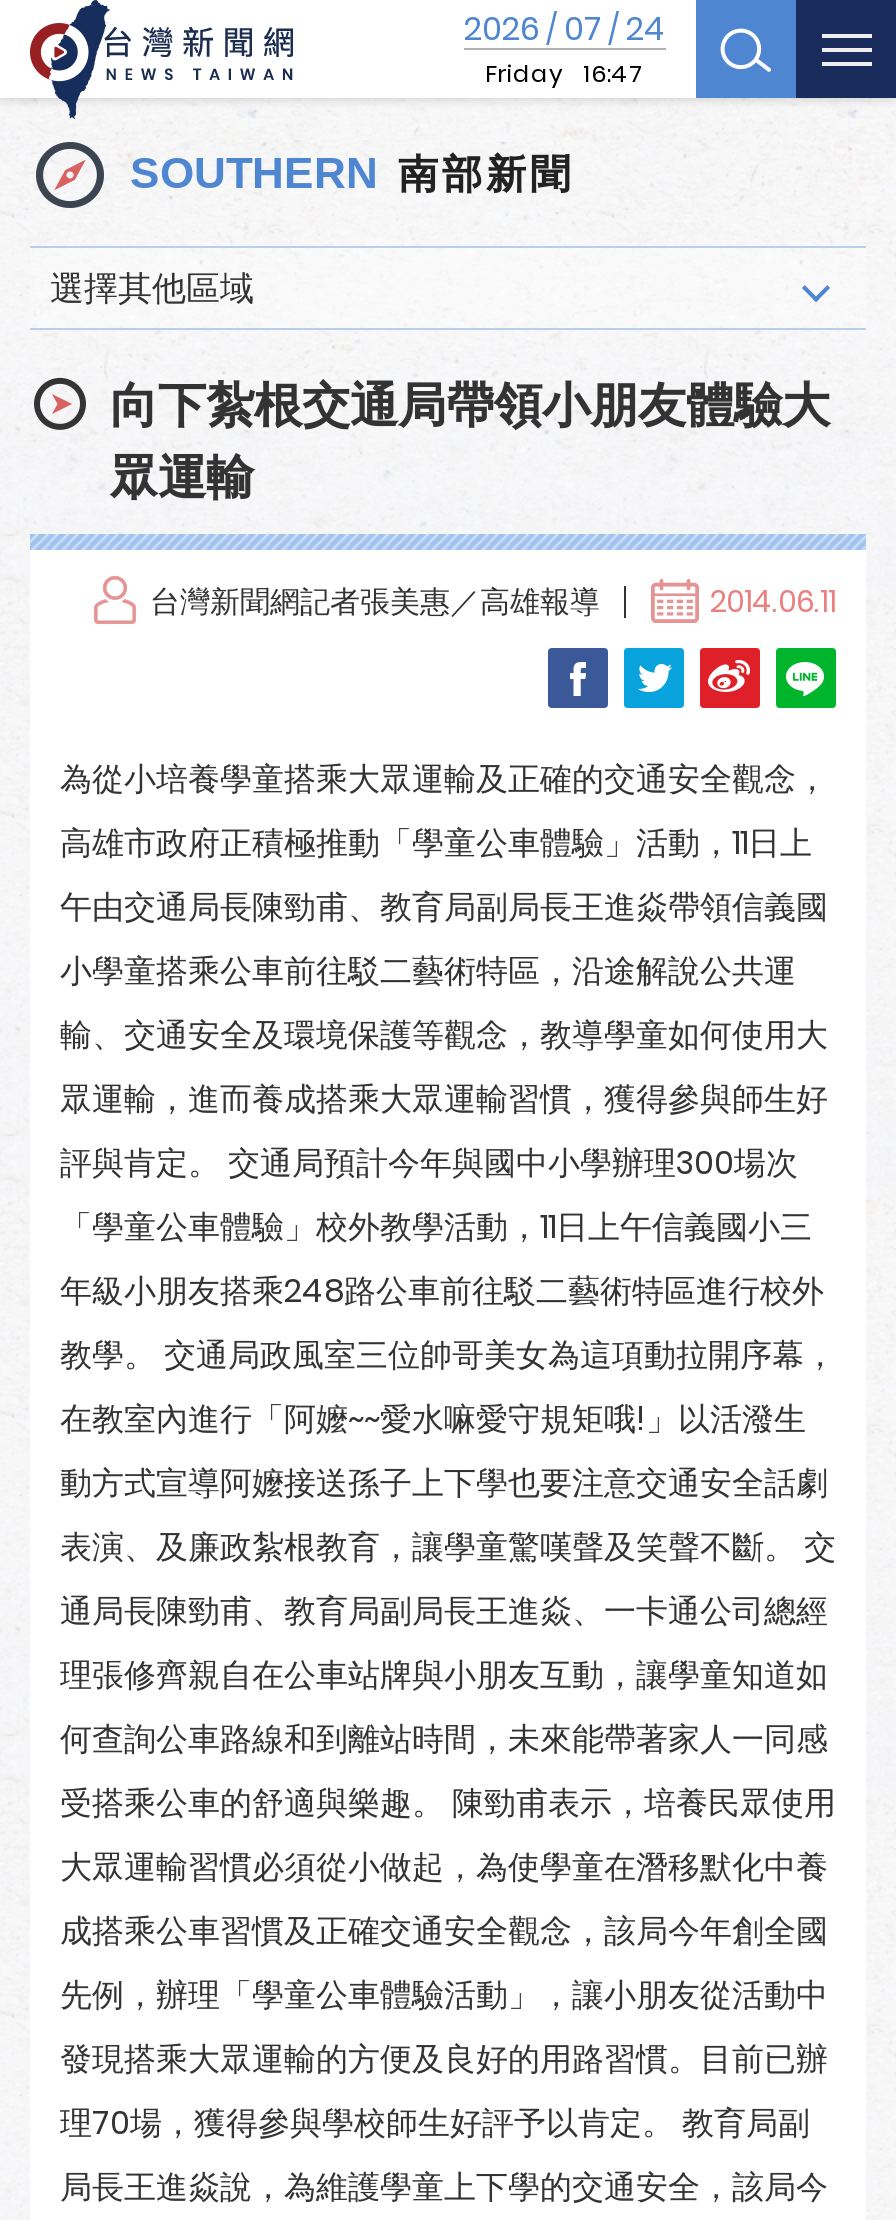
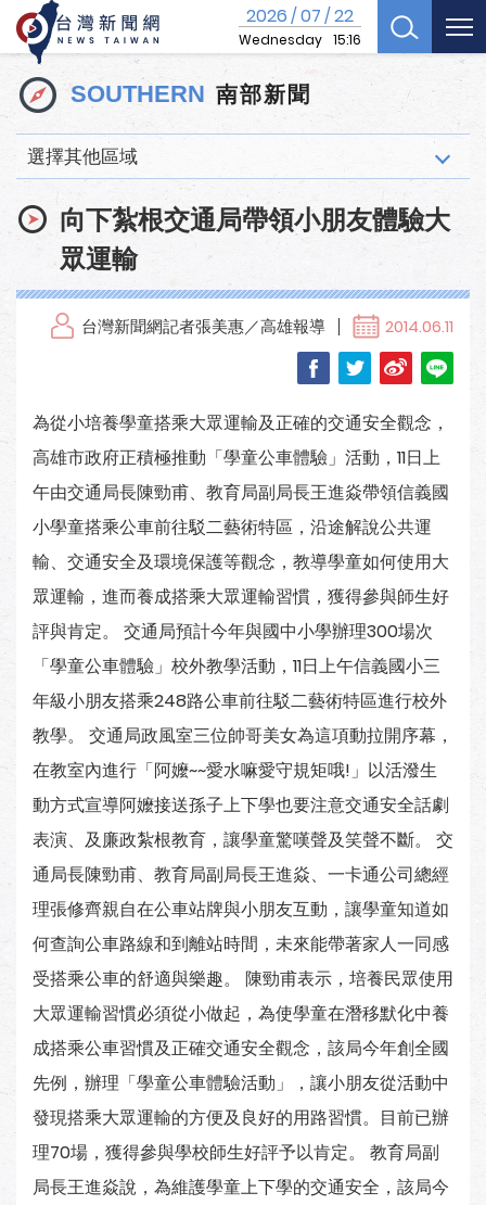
- 2026 / 07 / 24
- Friday 16:47
+ 2026 / 07 / 22
+ Wednesday 15:16
